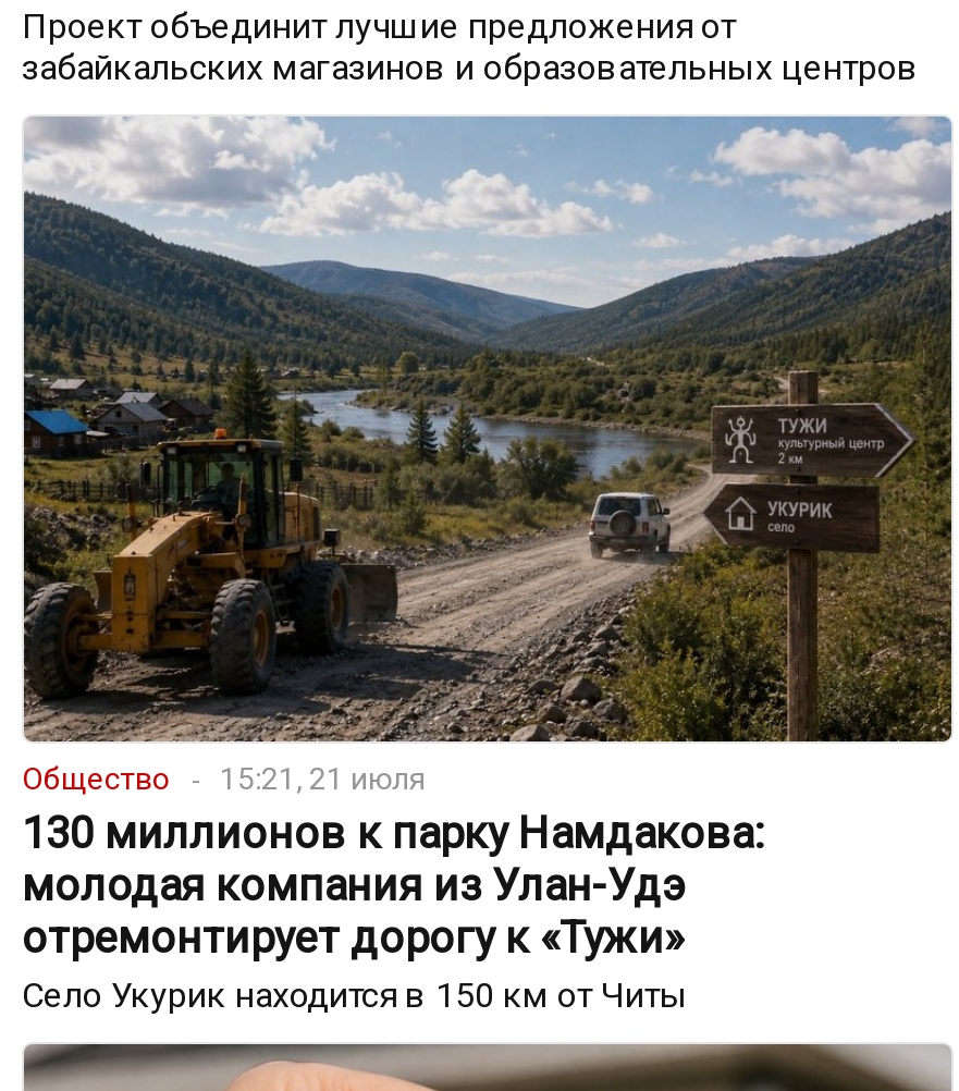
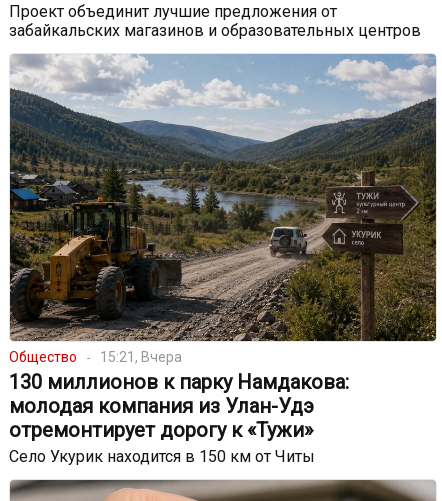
- Общество 15:21, 21 июля
+ Общество 15:21, Вчера
